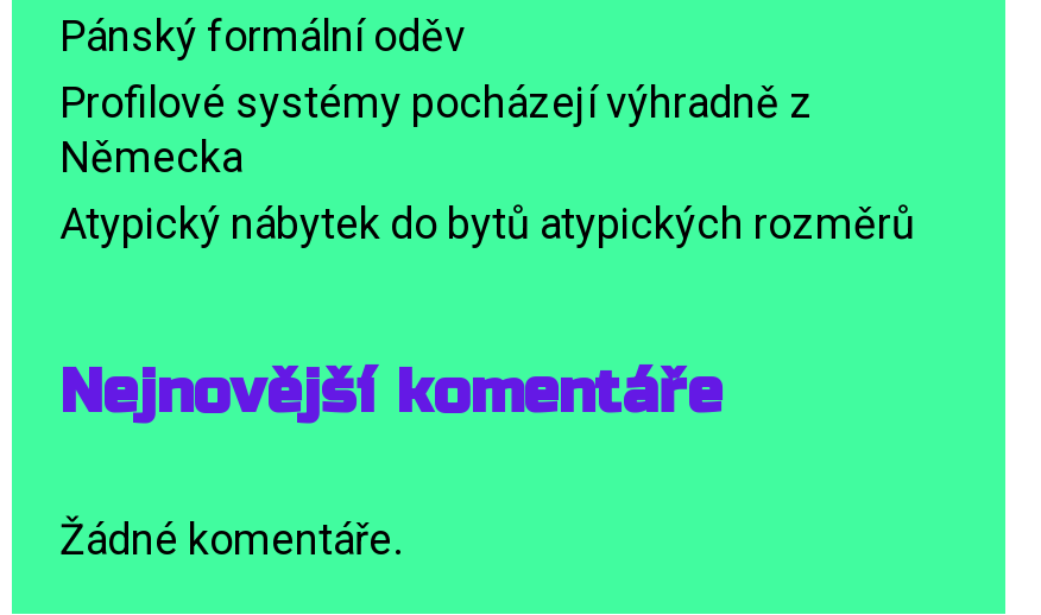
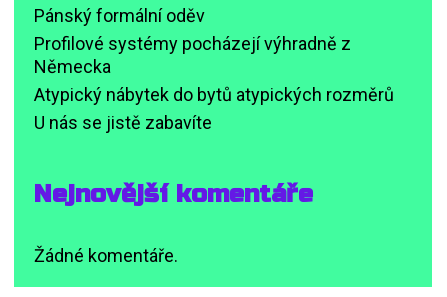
+ U nás se jistě zabavíte
